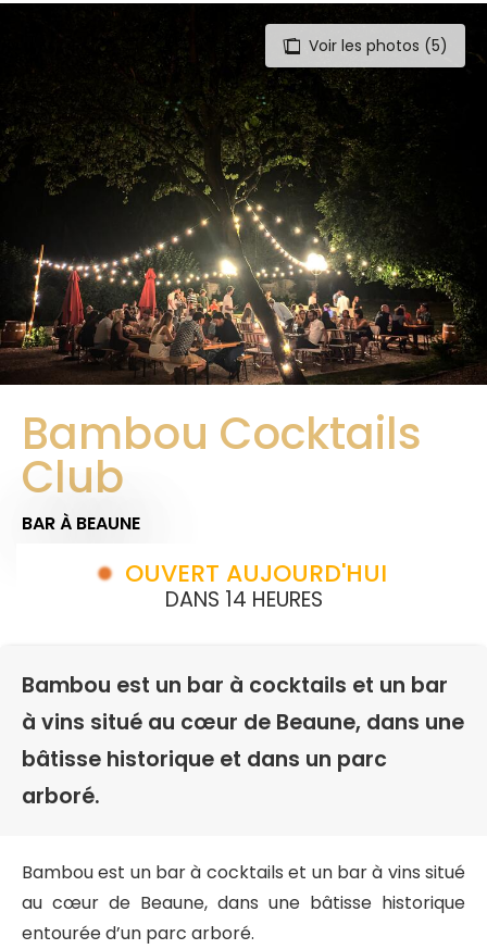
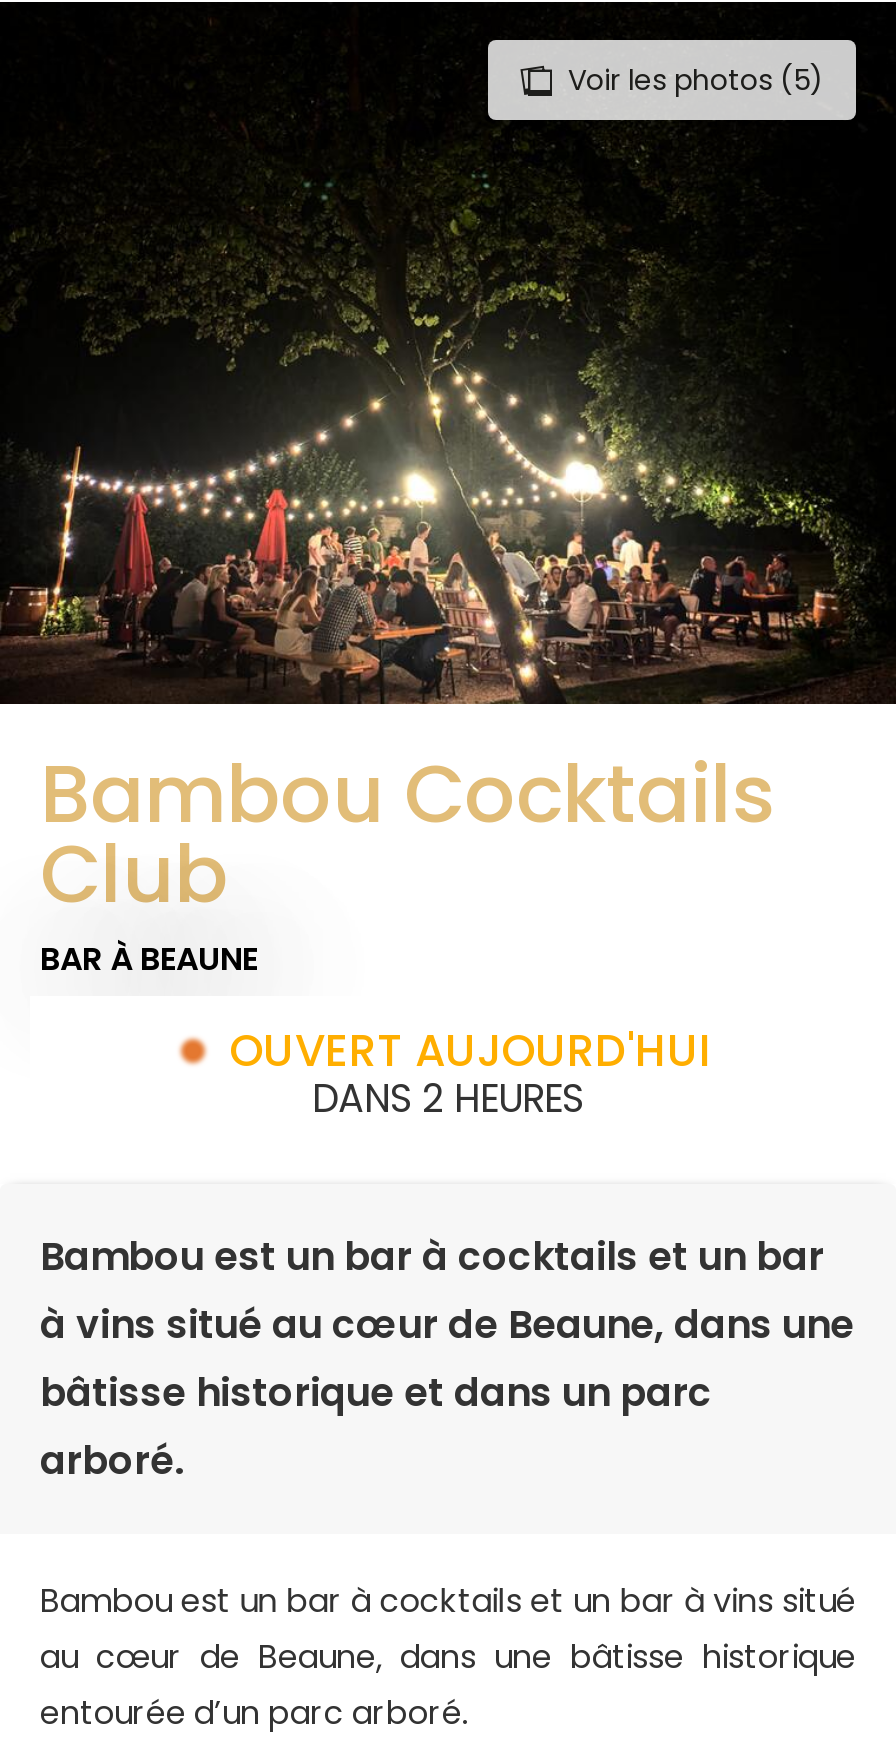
- DANS 14 HEURES
+ DANS 2 HEURES
